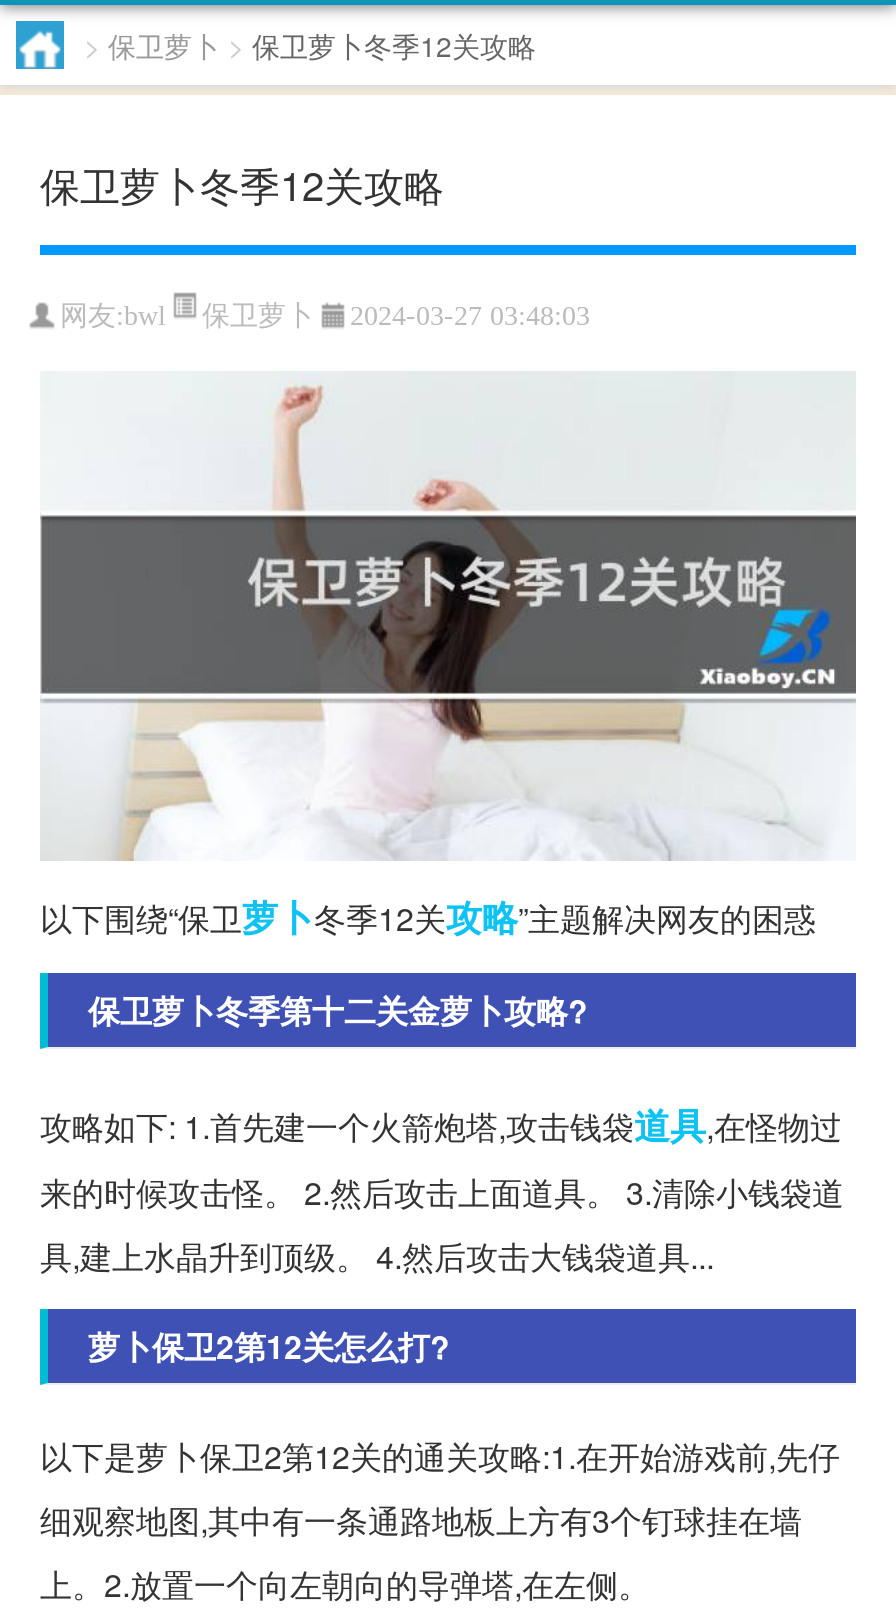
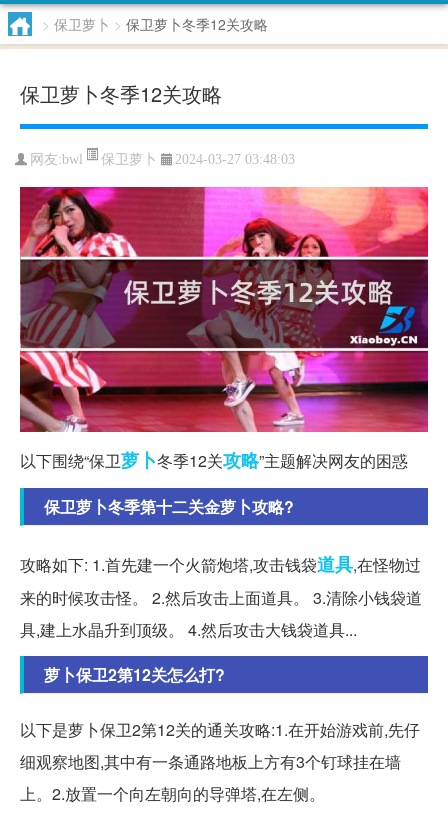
- [image]
+ [image]
